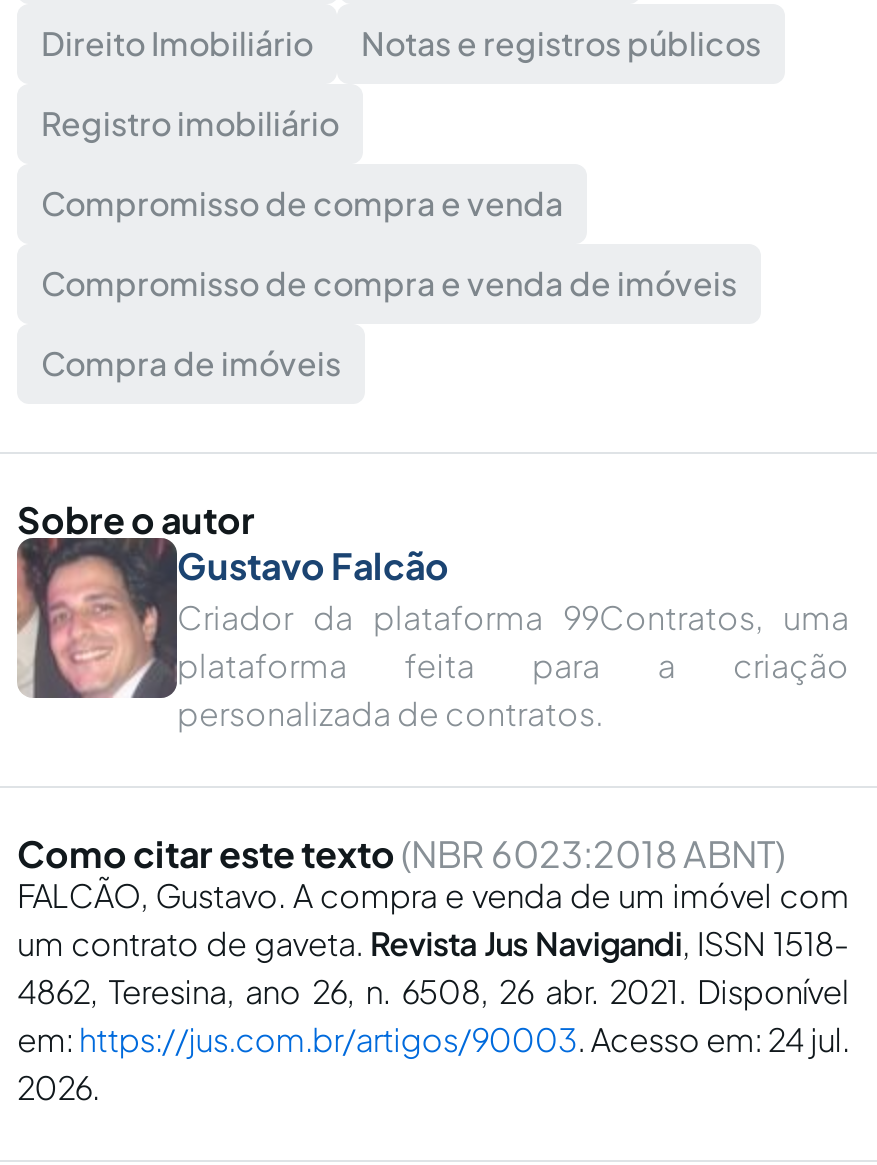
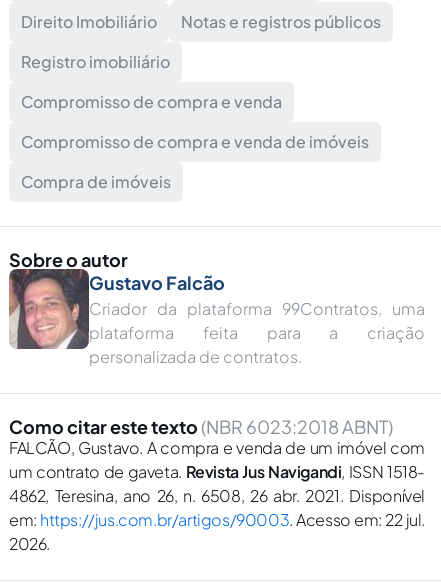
- em: https://jus.com.br/artigos/90003. Acesso em: 24 jul.
+ em: https://jus.com.br/artigos/90003. Acesso em: 22 jul.
